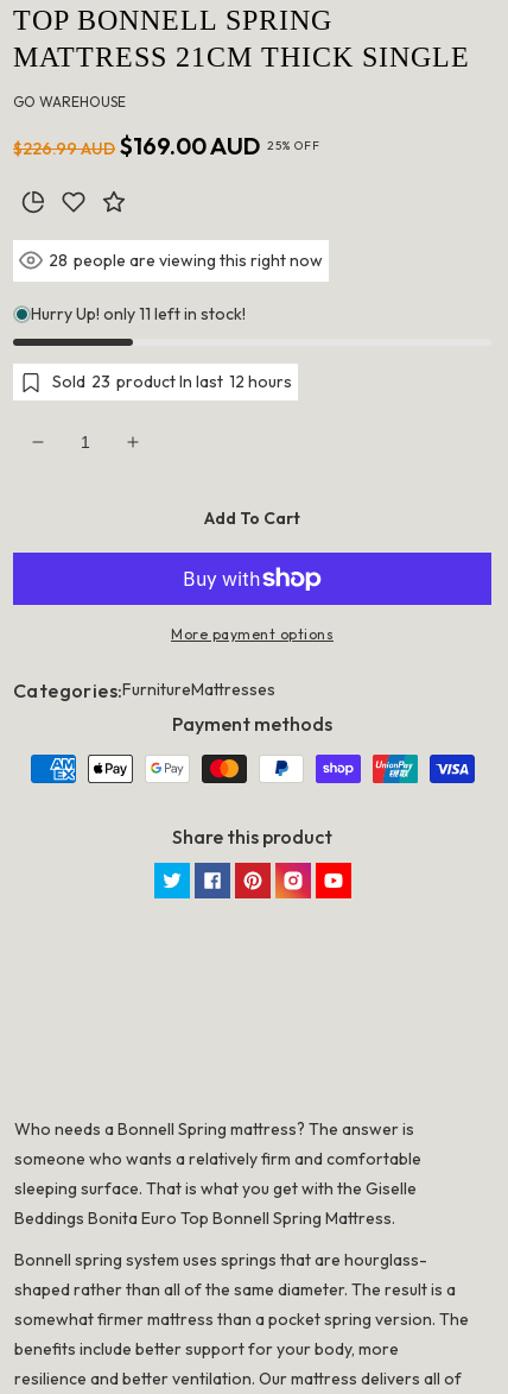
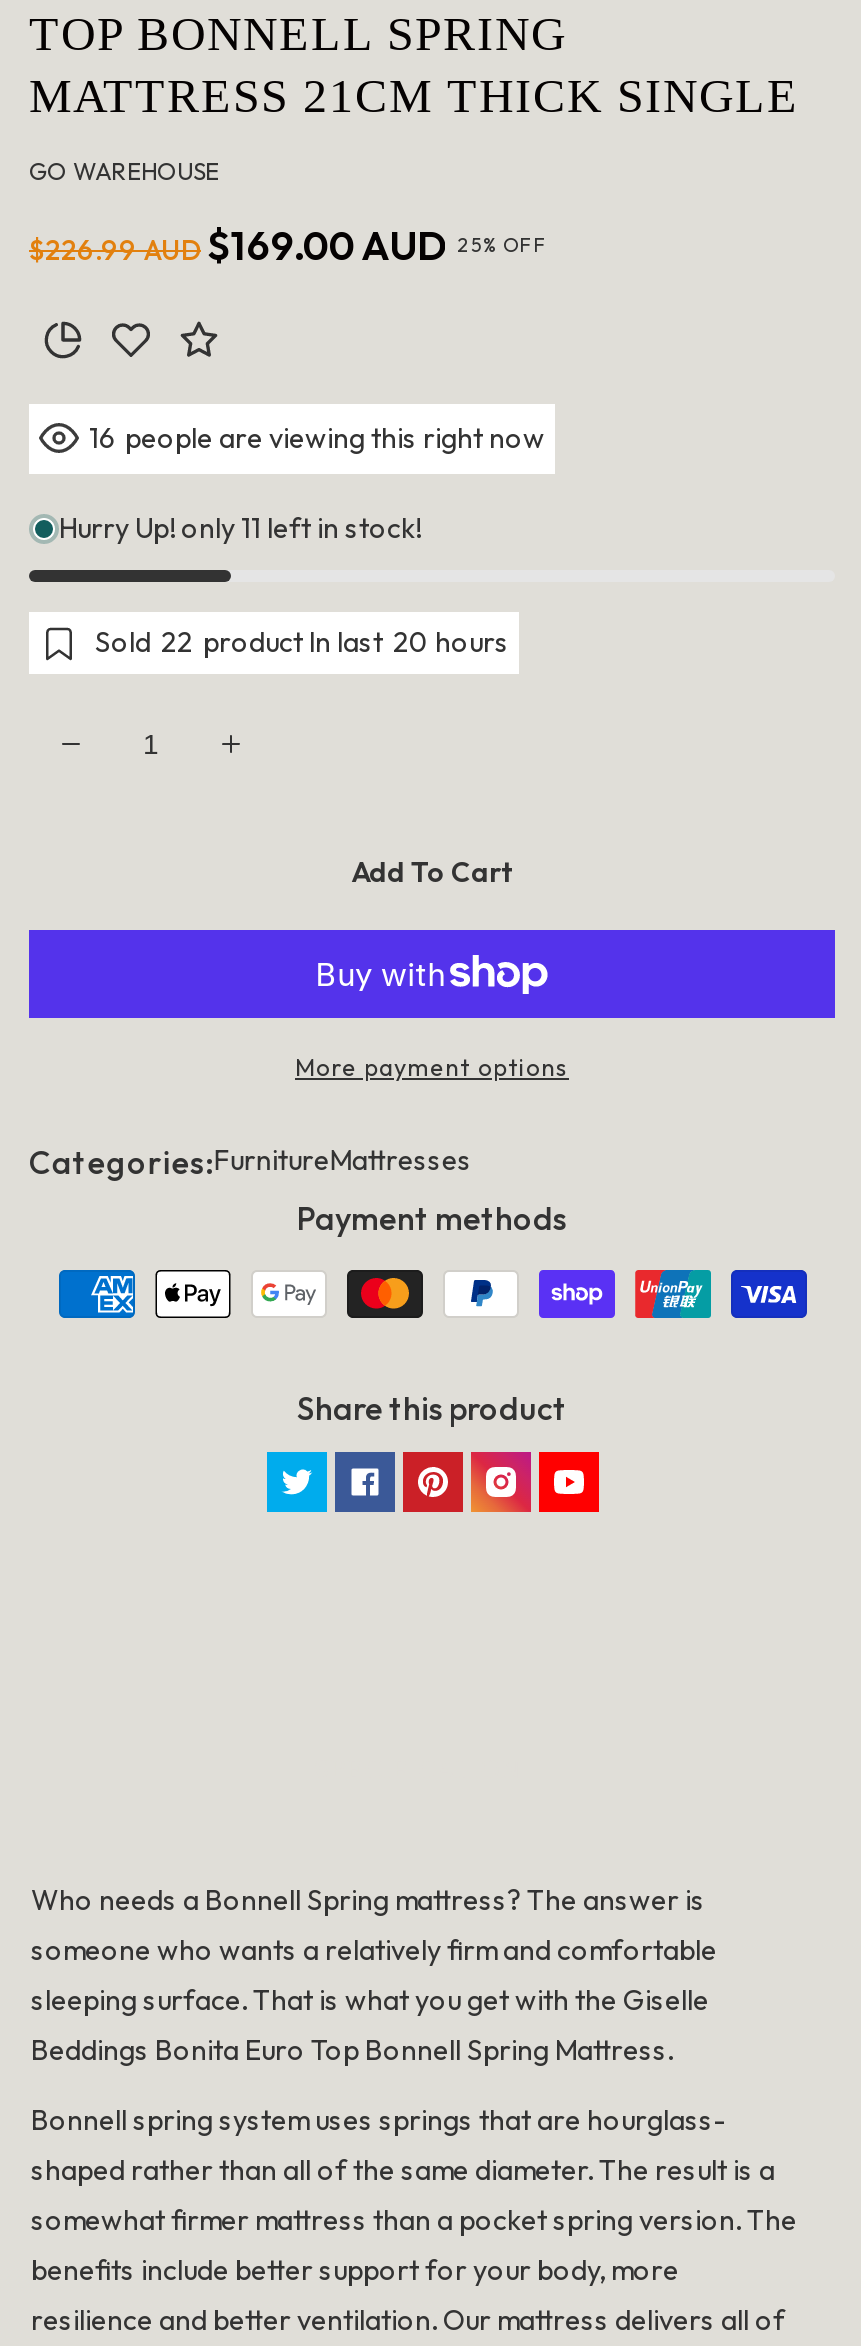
- 28 people are viewing this right now
+ 16 people are viewing this right now

- Sold 23 product In last 12 hours
+ Sold 22 product In last 20 hours
